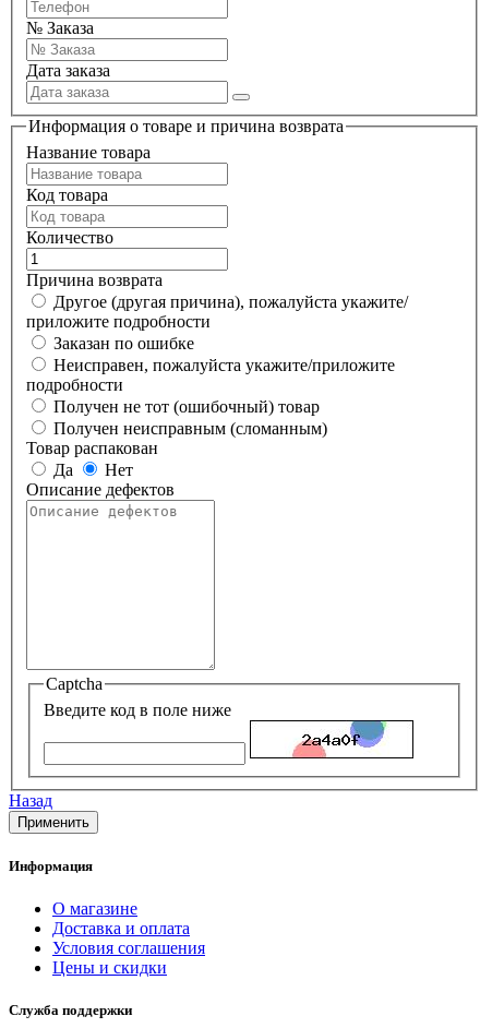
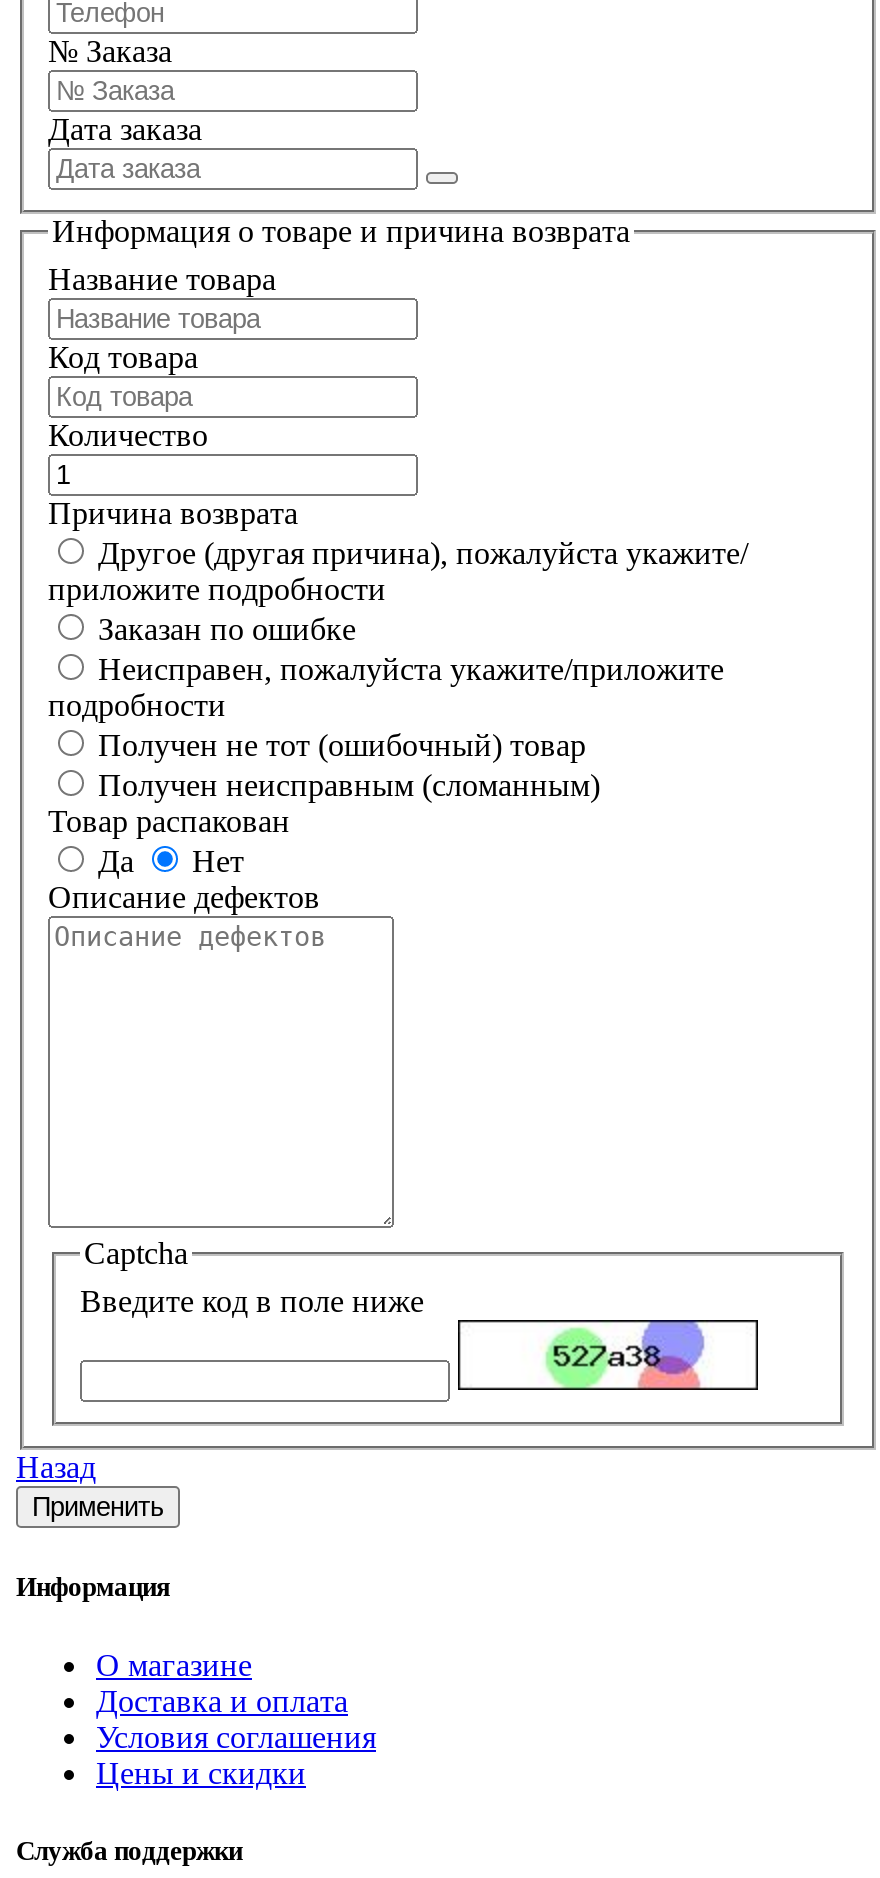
- [image]
+ [image]
